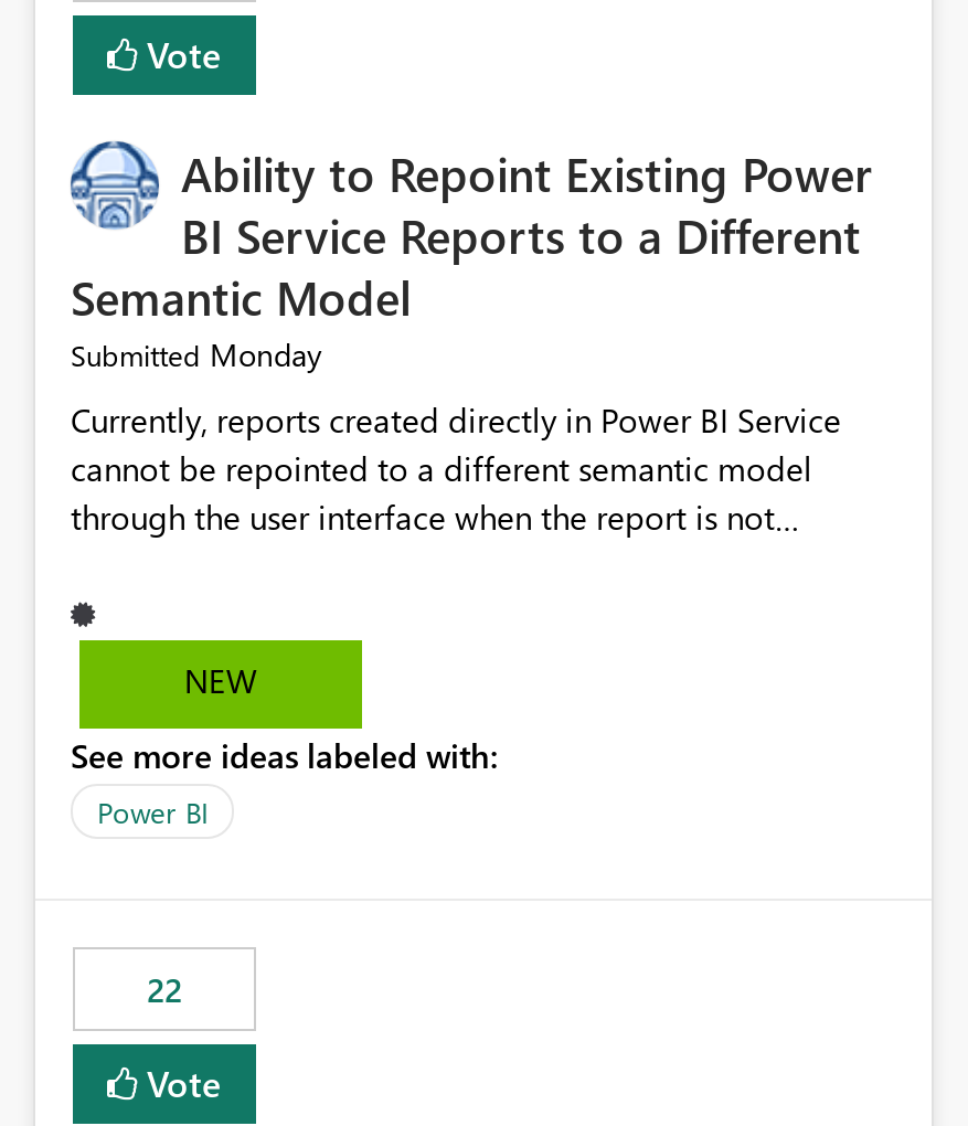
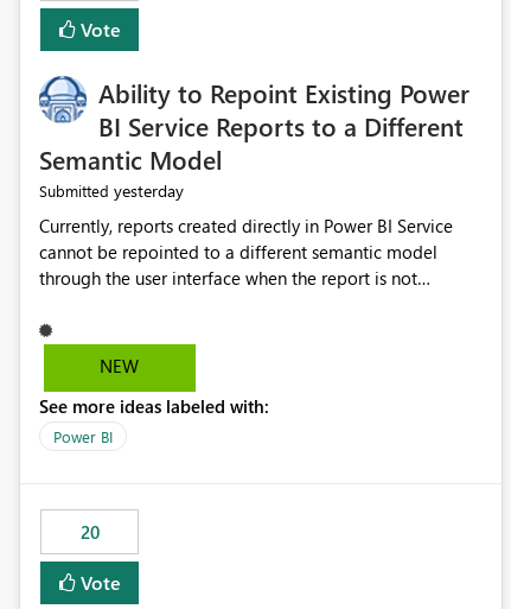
- Submitted Monday
+ Submitted yesterday

- 22
+ 20
